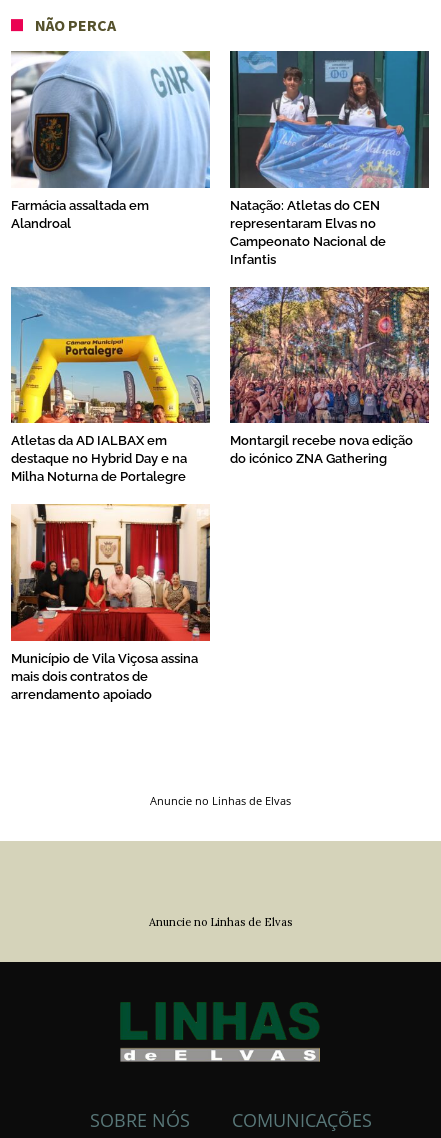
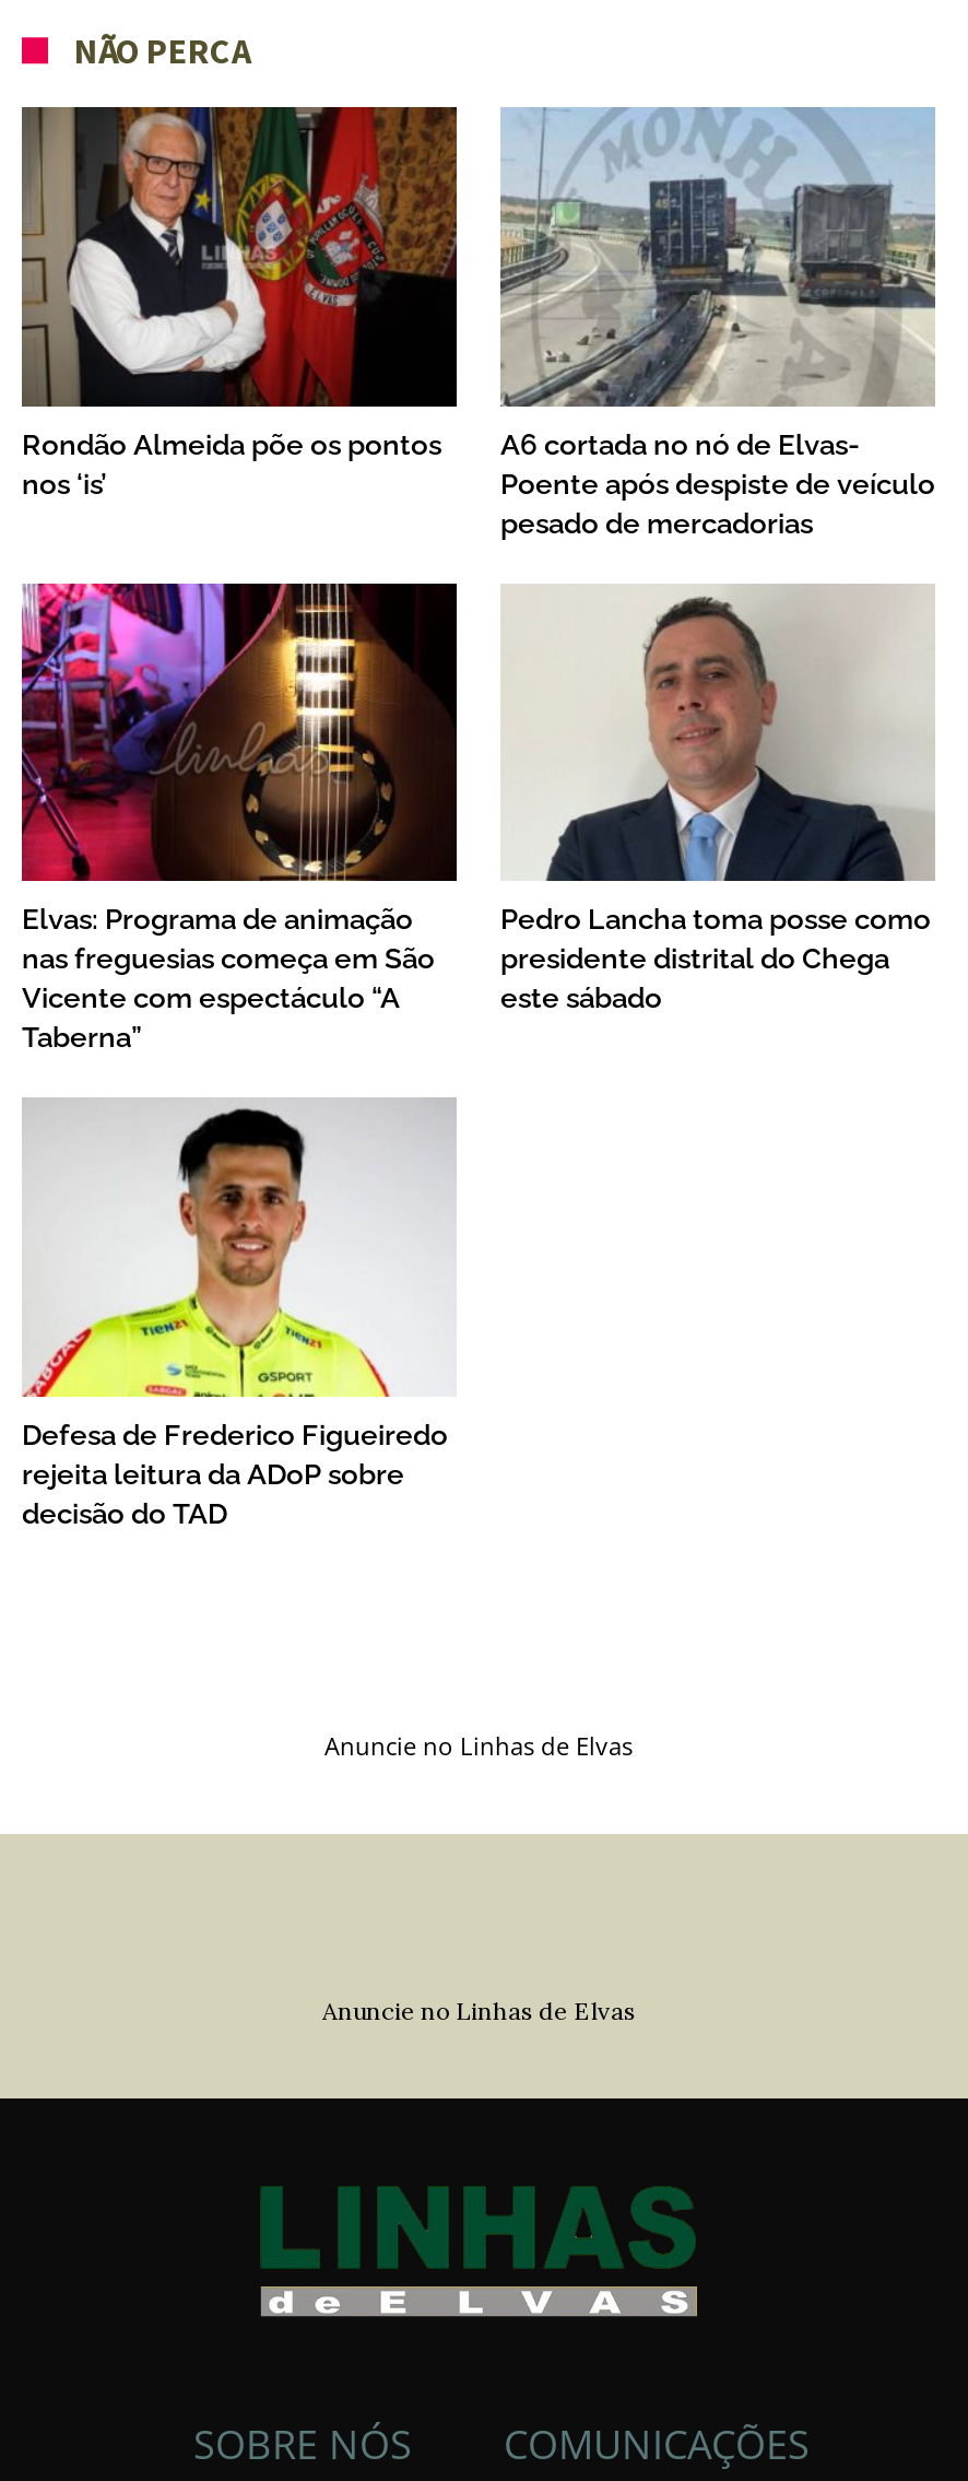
- [image]
- Farmácia assaltada em
- Alandroal
+ [image]
+ Rondão Almeida põe os pontos
+ nos ‘is’

- [image]
- Natação: Atletas do CEN
- representaram Elvas no
- Campeonato Nacional de
- Infantis
+ [image]
+ A6 cortada no nó de Elvas-
+ Poente após despiste de veículo
+ pesado de mercadorias

- [image]
- Atletas da AD IALBAX em
- destaque no Hybrid Day e na
- Milha Noturna de Portalegre
+ [image]
+ Elvas: Programa de animação
+ nas freguesias começa em São
+ Vicente com espectáculo “A
+ Taberna”

- [image]
- Montargil recebe nova edição
- do icónico ZNA Gathering
+ [image]
+ Pedro Lancha toma posse como
+ presidente distrital do Chega
+ este sábado

- [image]
- Município de Vila Viçosa assina
- mais dois contratos de
- arrendamento apoiado
+ [image]
+ Defesa de Frederico Figueiredo
+ rejeita leitura da ADoP sobre
+ decisão do TAD
